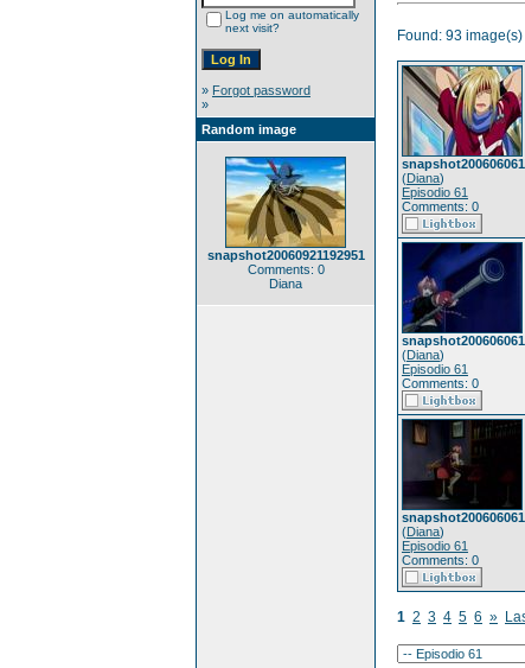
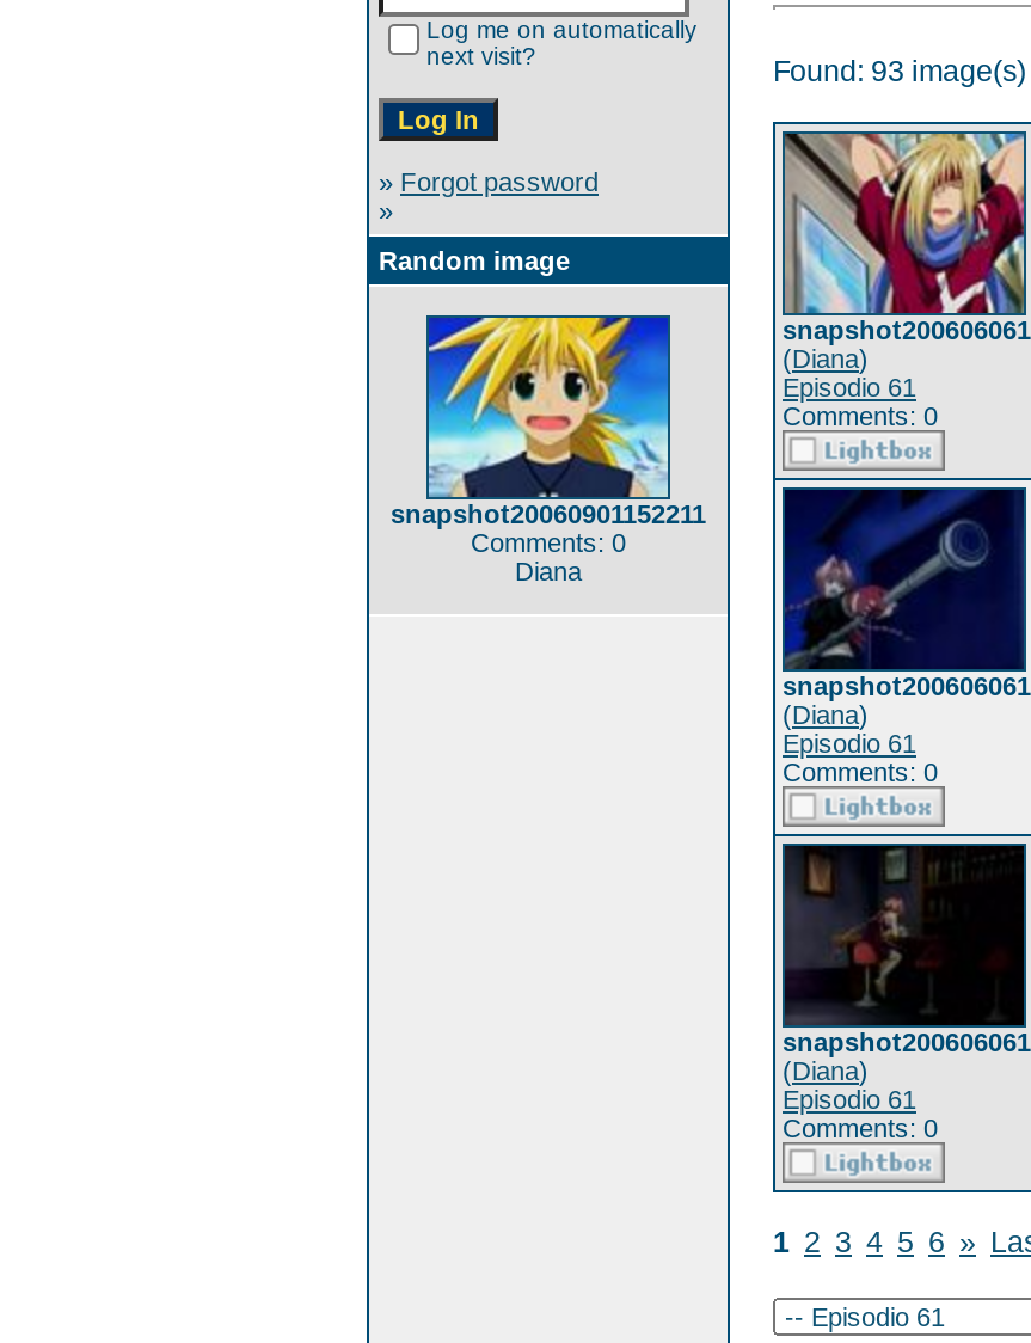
- [image]
- snapshot20060921192951
+ [image]
+ snapshot20060901152211
